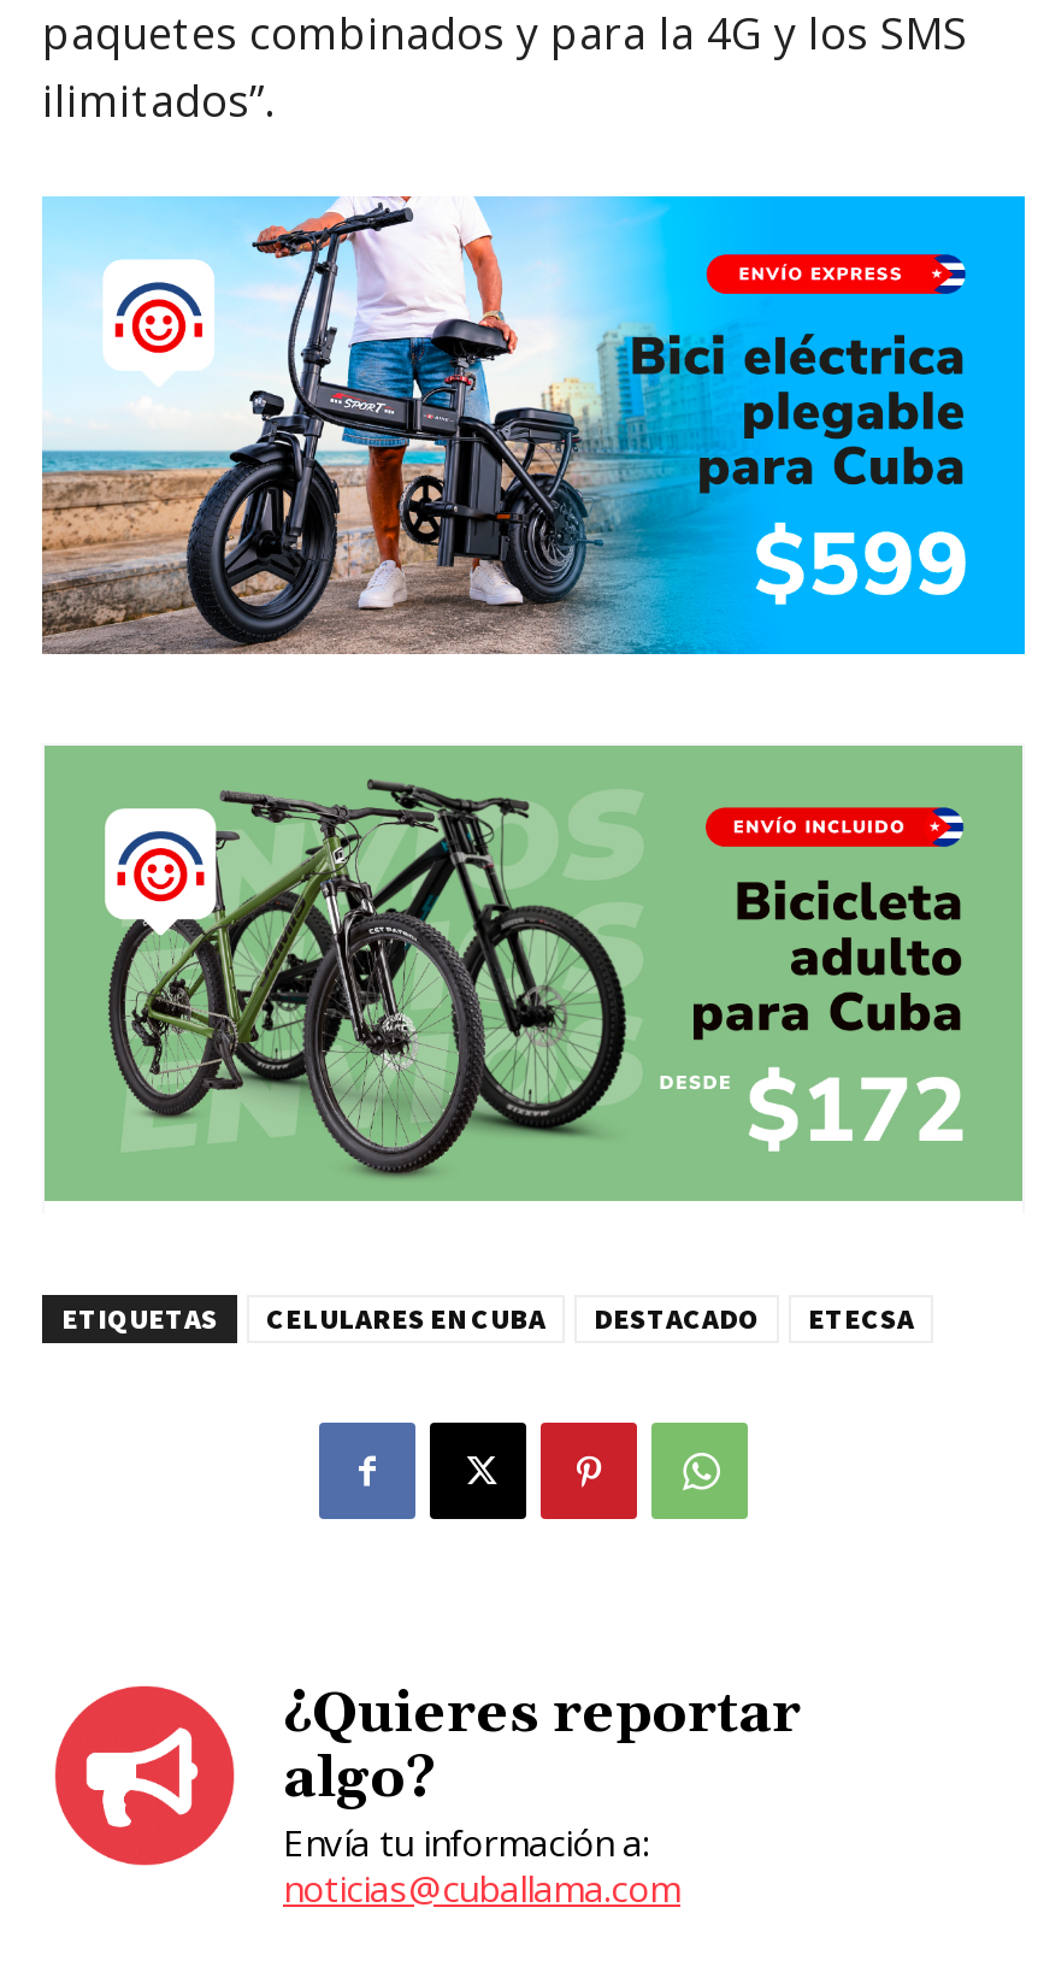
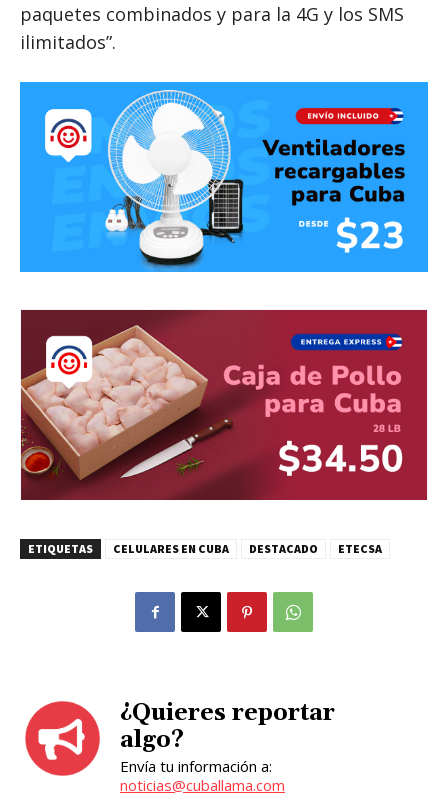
- [image]
+ [image]

- [image]
+ [image]
